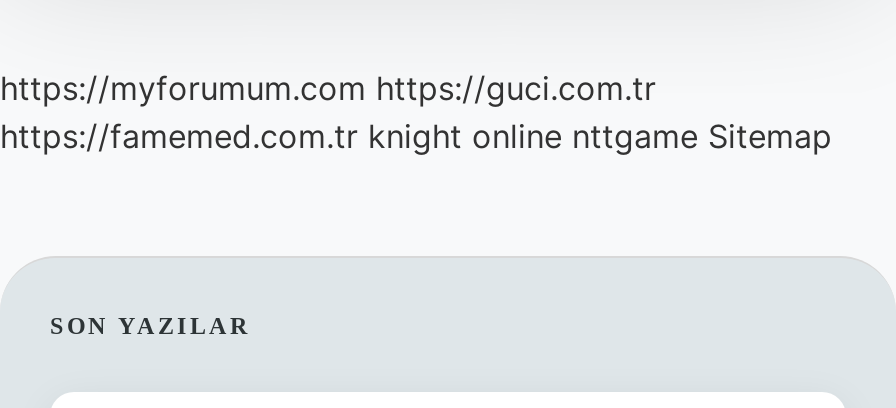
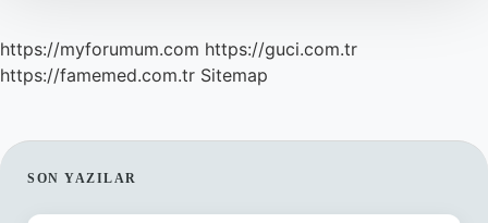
- https://famemed.com.tr knight online nttgame Sitemap
+ https://famemed.com.tr Sitemap
